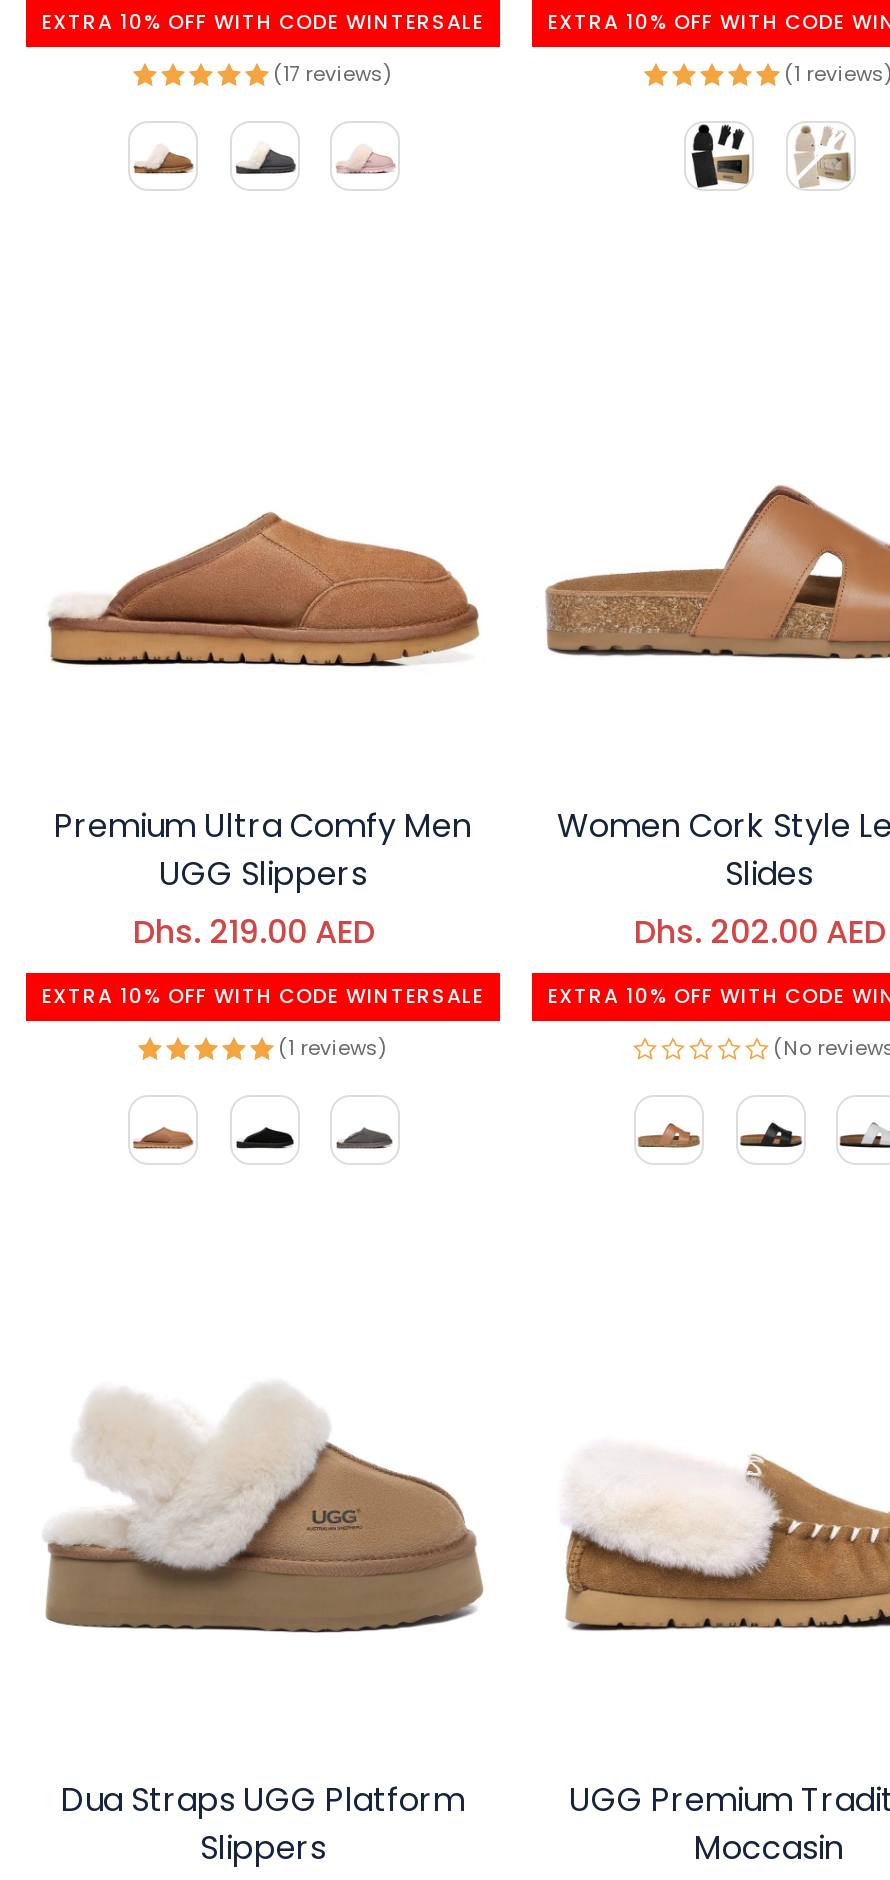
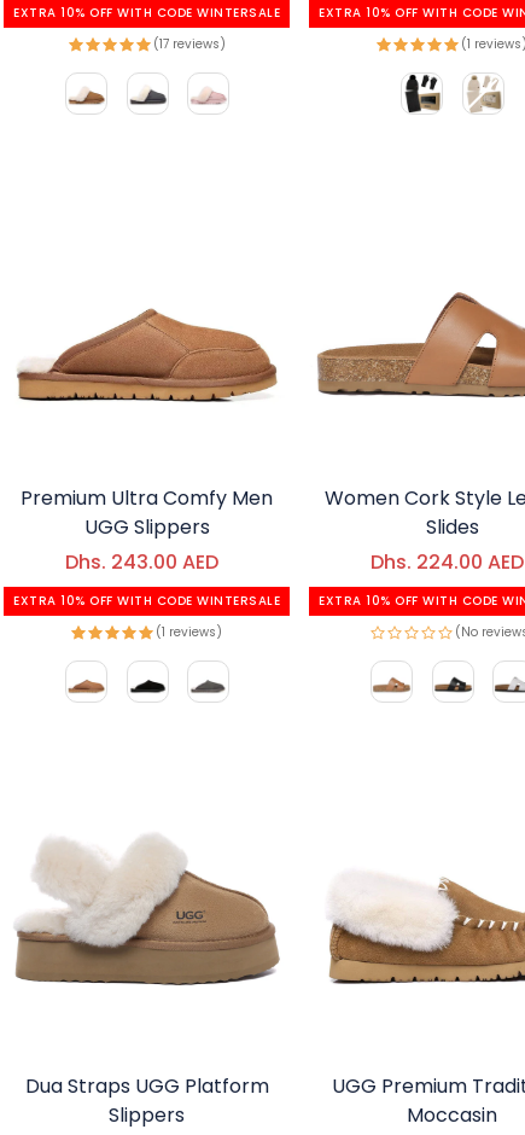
- Dhs. 219.00 AED
+ Dhs. 243.00 AED

- Dhs. 202.00 AED
+ Dhs. 224.00 AED
